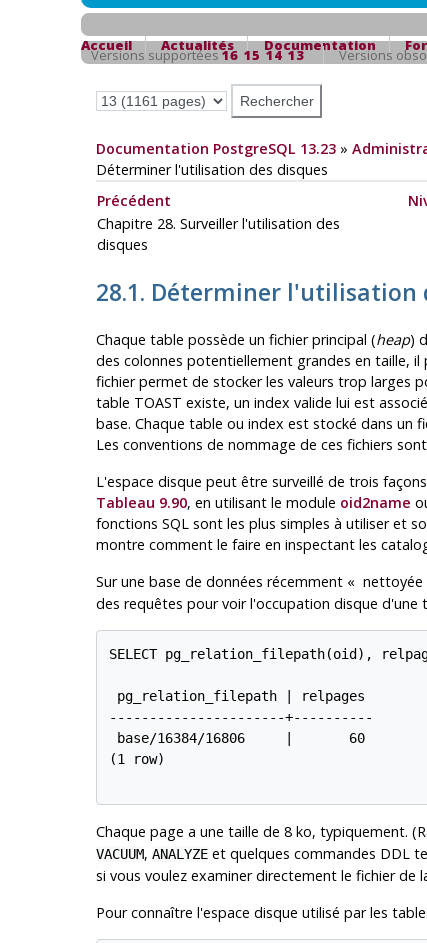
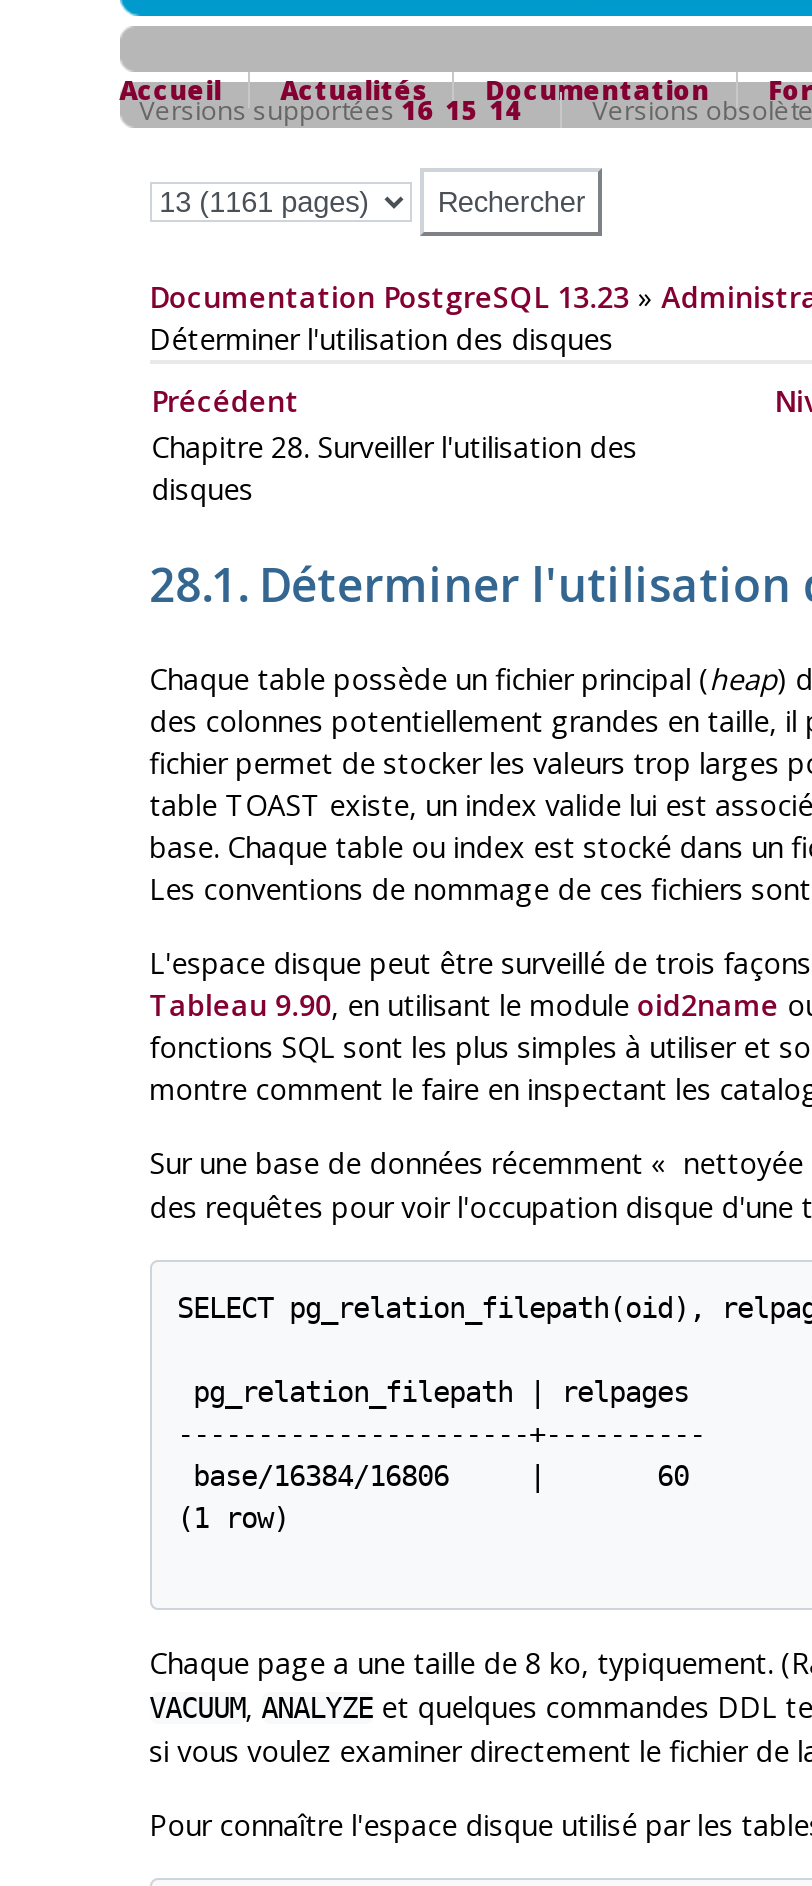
- Versions supportées16 15 14 13
+ Versions supportées16 15 14
